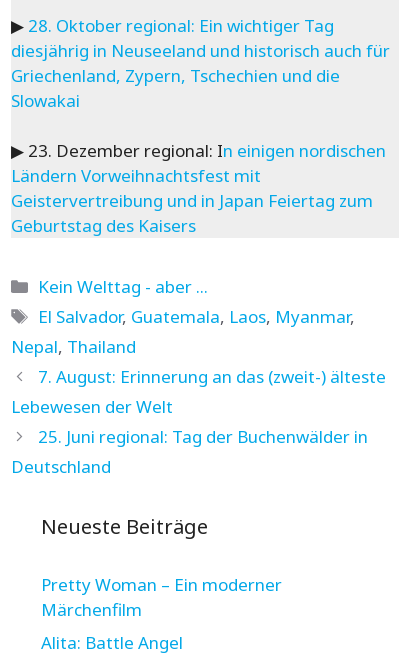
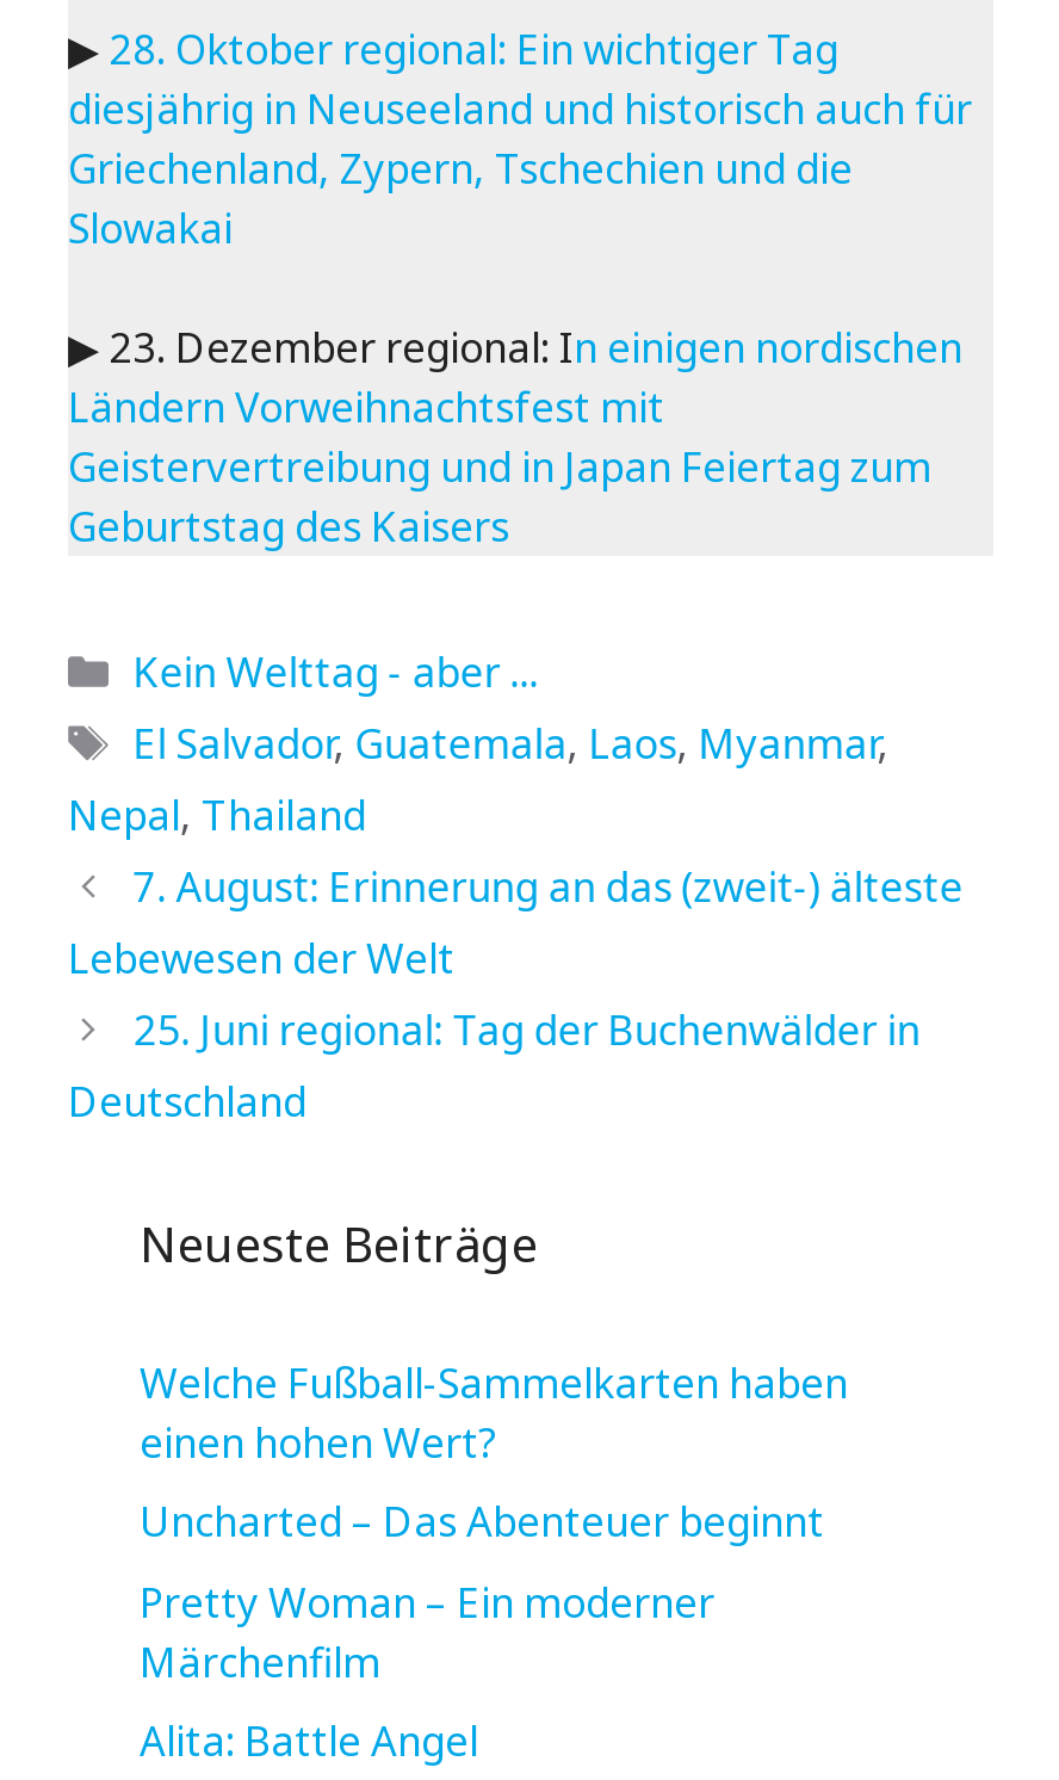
+ Welche Fußball-Sammelkarten haben
+ einen hohen Wert?
+ Uncharted – Das Abenteuer beginnt
